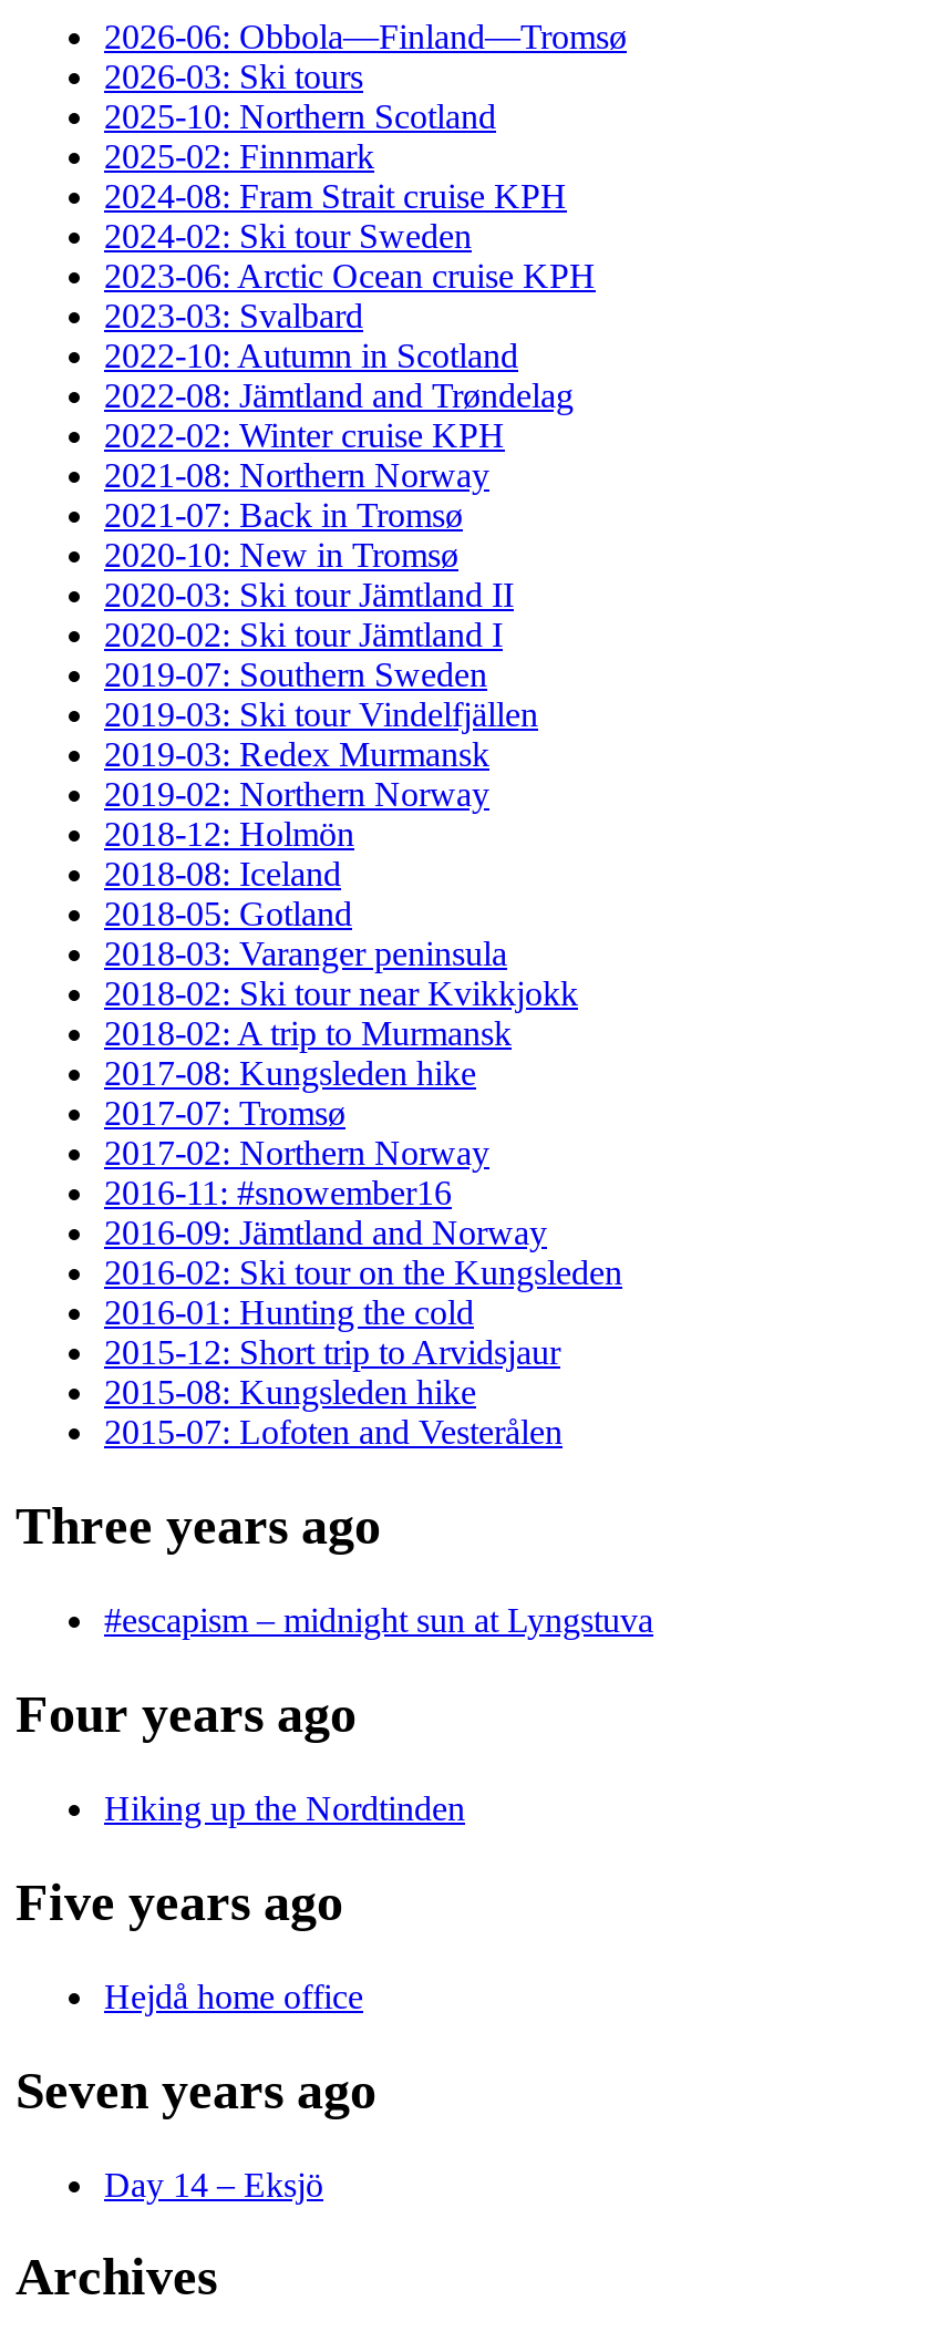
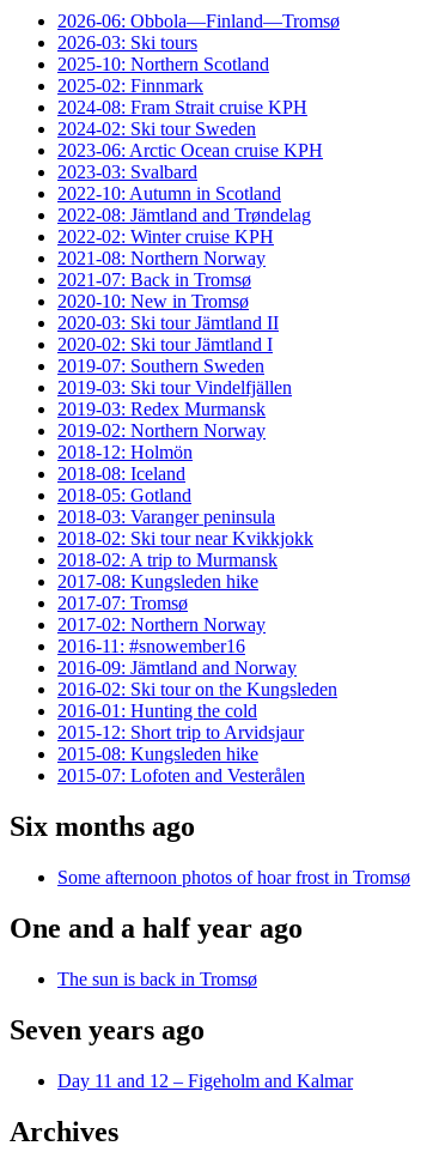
- Three years ago
- #escapism – midnight sun at Lyngstuva
- Four years ago
- Hiking up the Nordtinden
- Five years ago
- Hejdå home office
+ Six months ago
+ Some afternoon photos of hoar frost in Tromsø
+ One and a half year ago
+ The sun is back in Tromsø

- Day 14 – Eksjö
+ Day 11 and 12 – Figeholm and Kalmar
